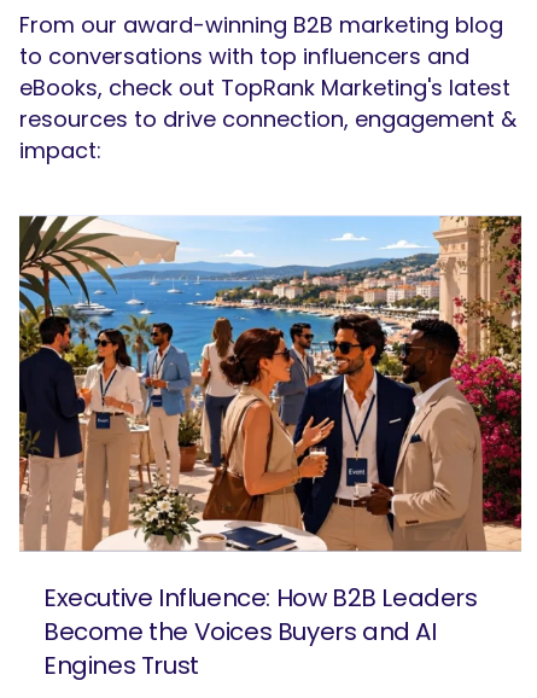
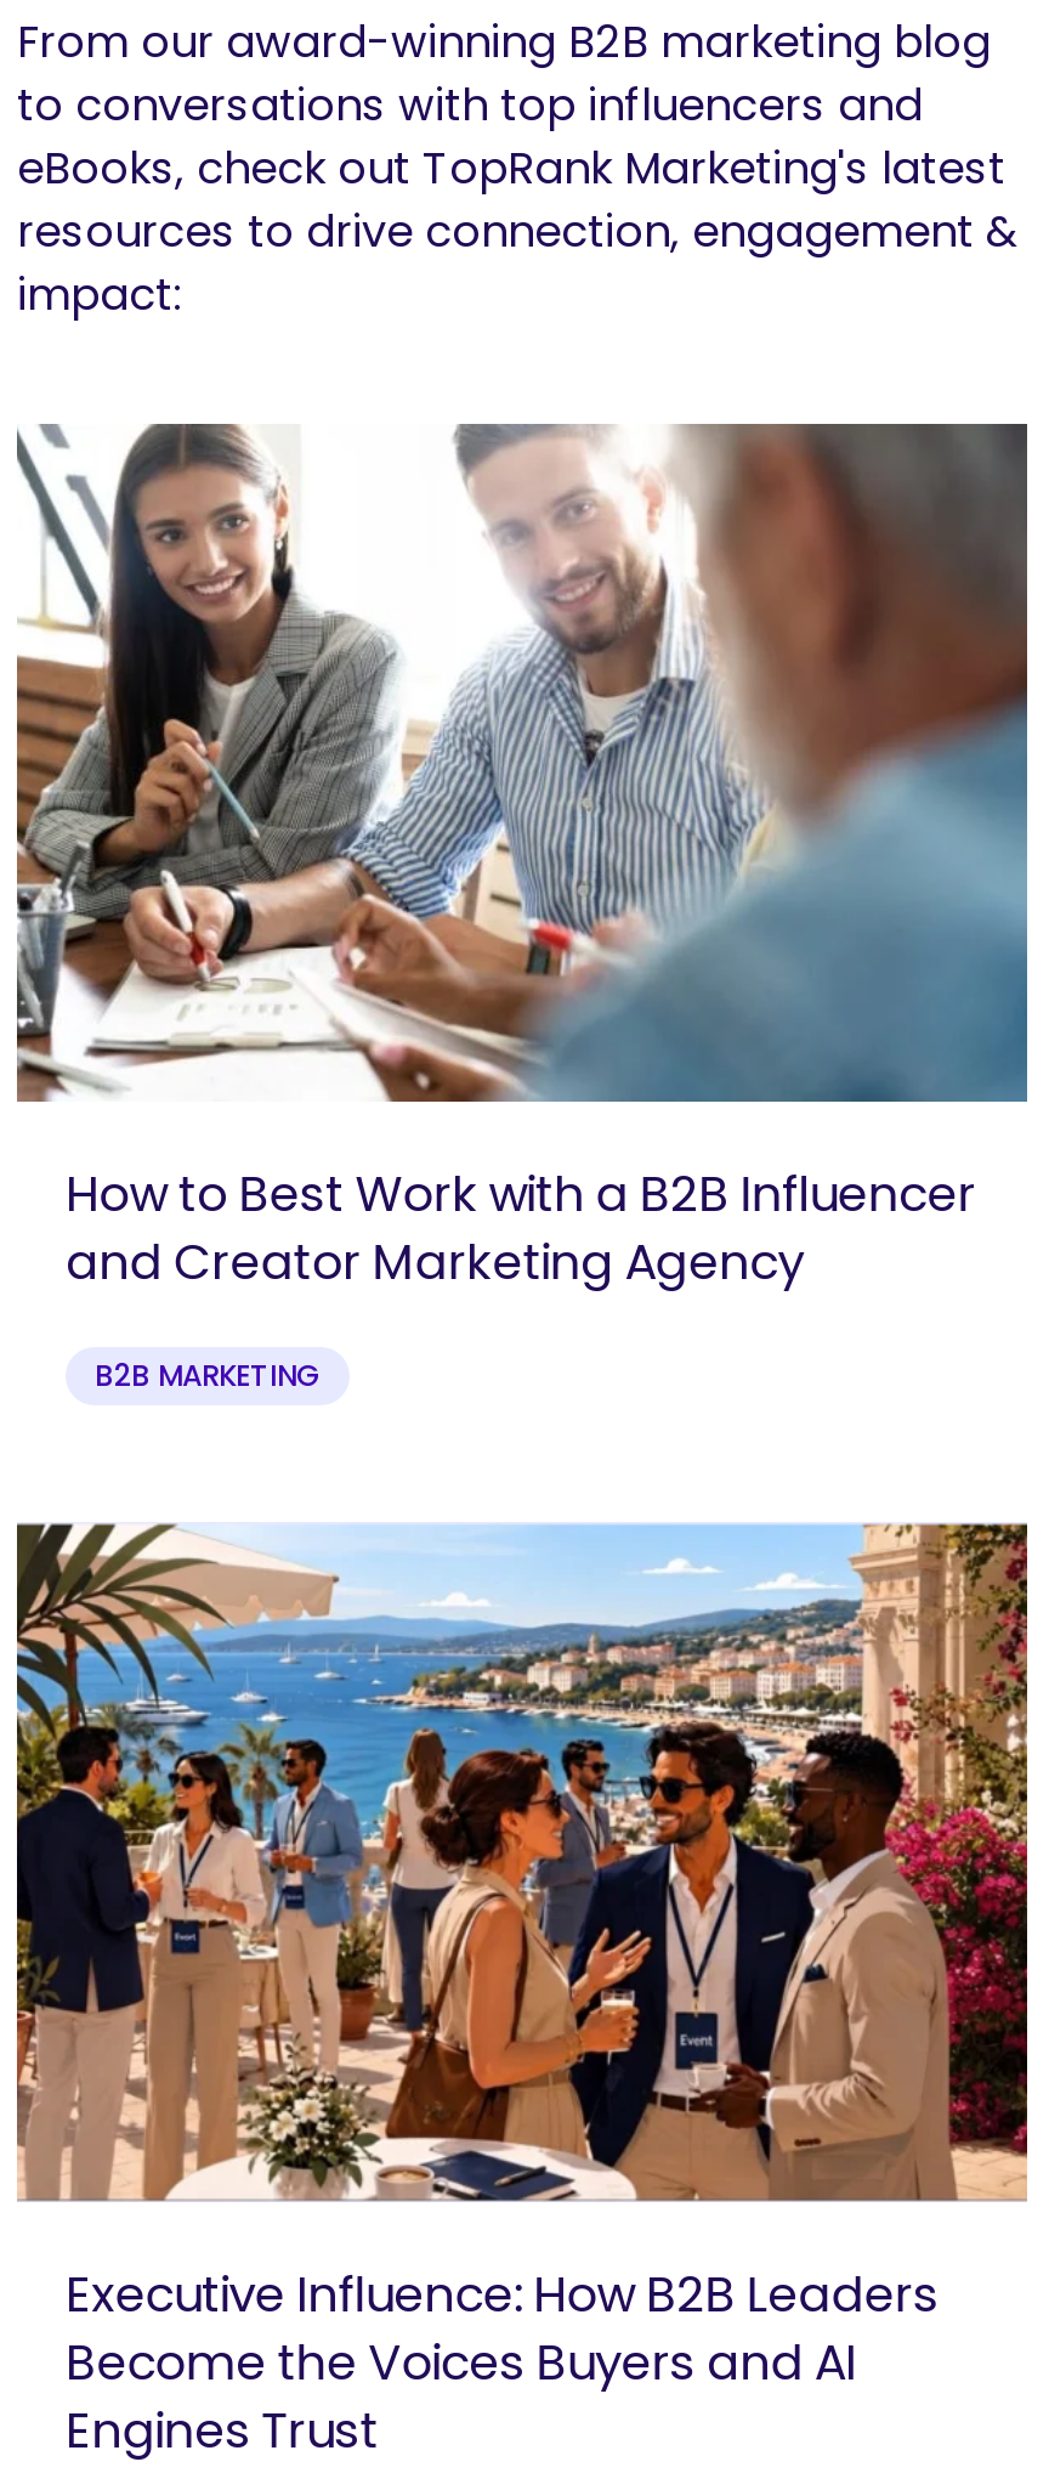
+ [image]
+ How to Best Work with a B2B Influencer
+ and Creator Marketing Agency
+ B2B MARKETING
